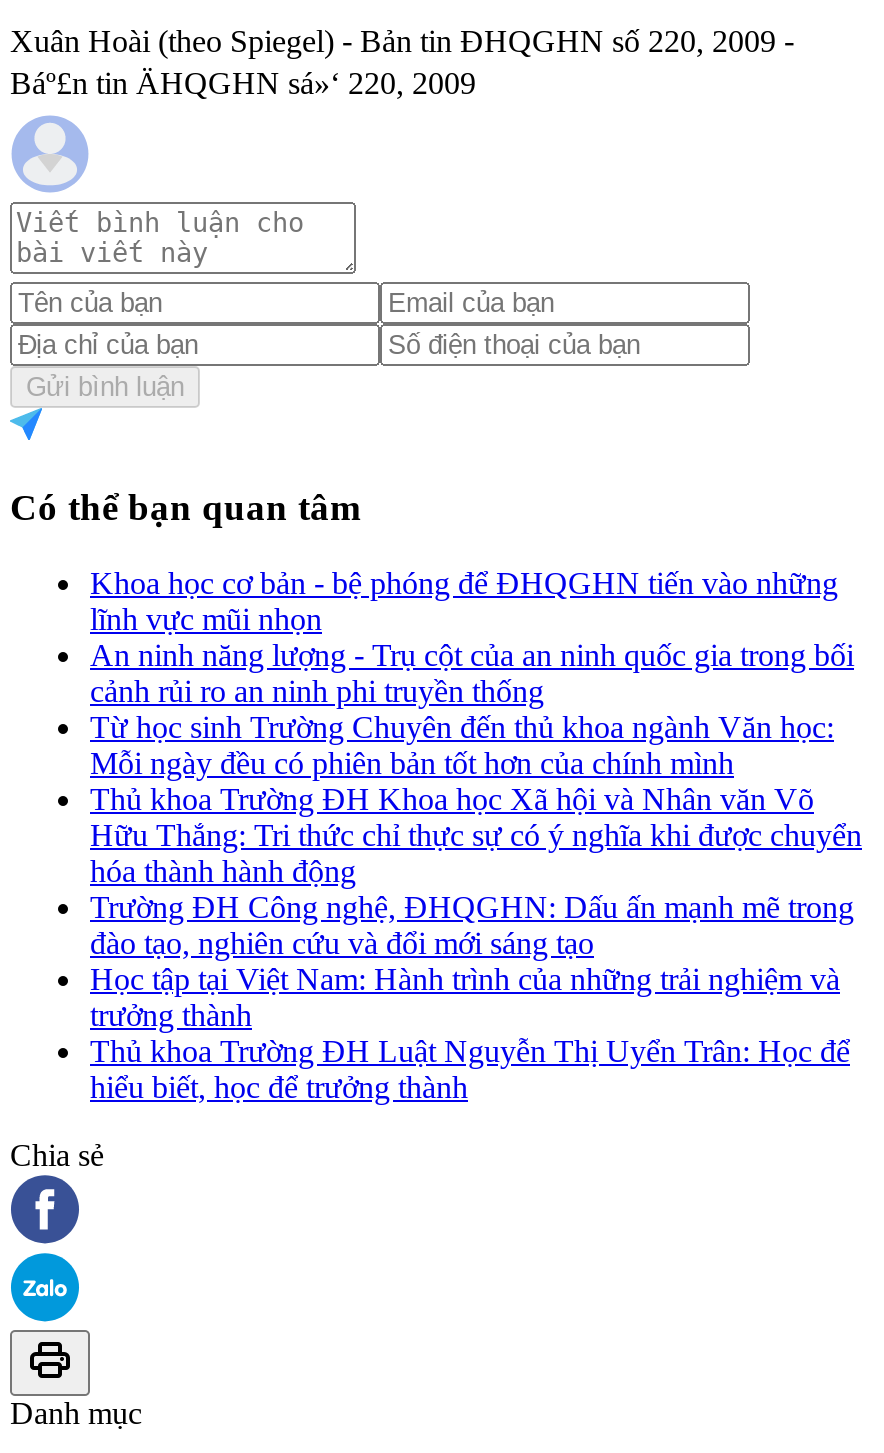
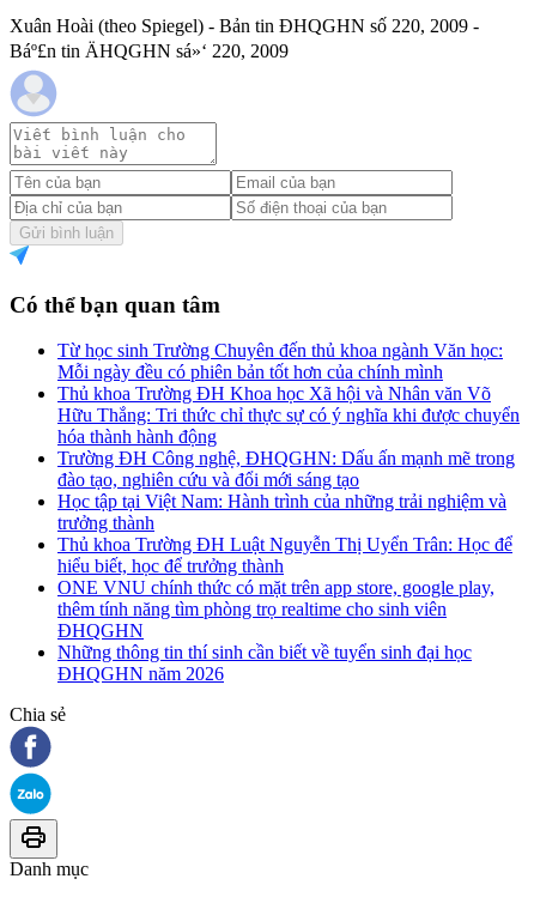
- Khoa học cơ bản - bệ phóng để ĐHQGHN tiến vào những
- lĩnh vực mũi nhọn
- An ninh năng lượng - Trụ cột của an ninh quốc gia trong bối
- cảnh rủi ro an ninh phi truyền thống

moved up: Từ học sinh Trường Chuyên đến thủ khoa ngành Văn học: | Mỗi ngày đều có phiên bản tốt hơn của chính mình | Thủ khoa Trường ĐH Khoa học Xã hội và Nhân văn Võ | ... | Thủ khoa Trường ĐH Luật Nguyễn Thị Uyển Trân: Học để | hiểu biết, học để trưởng thành

+ ONE VNU chính thức có mặt trên app store, google play,
+ thêm tính năng tìm phòng trọ realtime cho sinh viên
+ ĐHQGHN
+ Những thông tin thí sinh cần biết về tuyển sinh đại học
+ ĐHQGHN năm 2026
